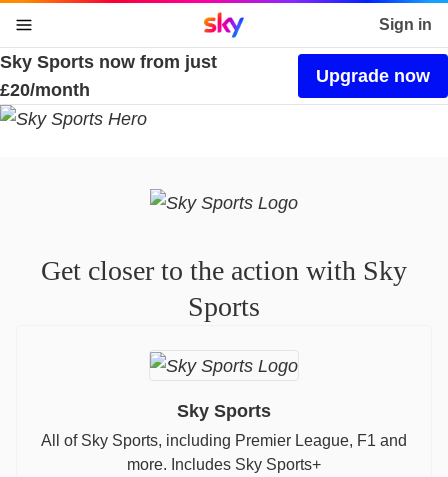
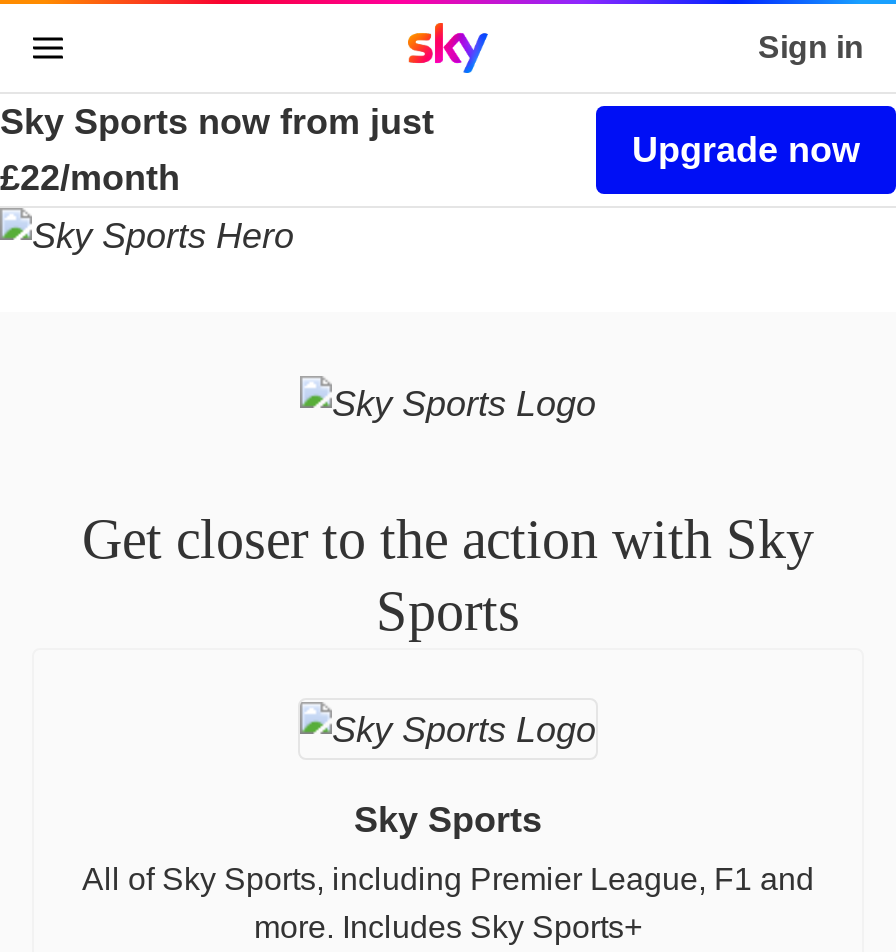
- £20/month
+ £22/month
